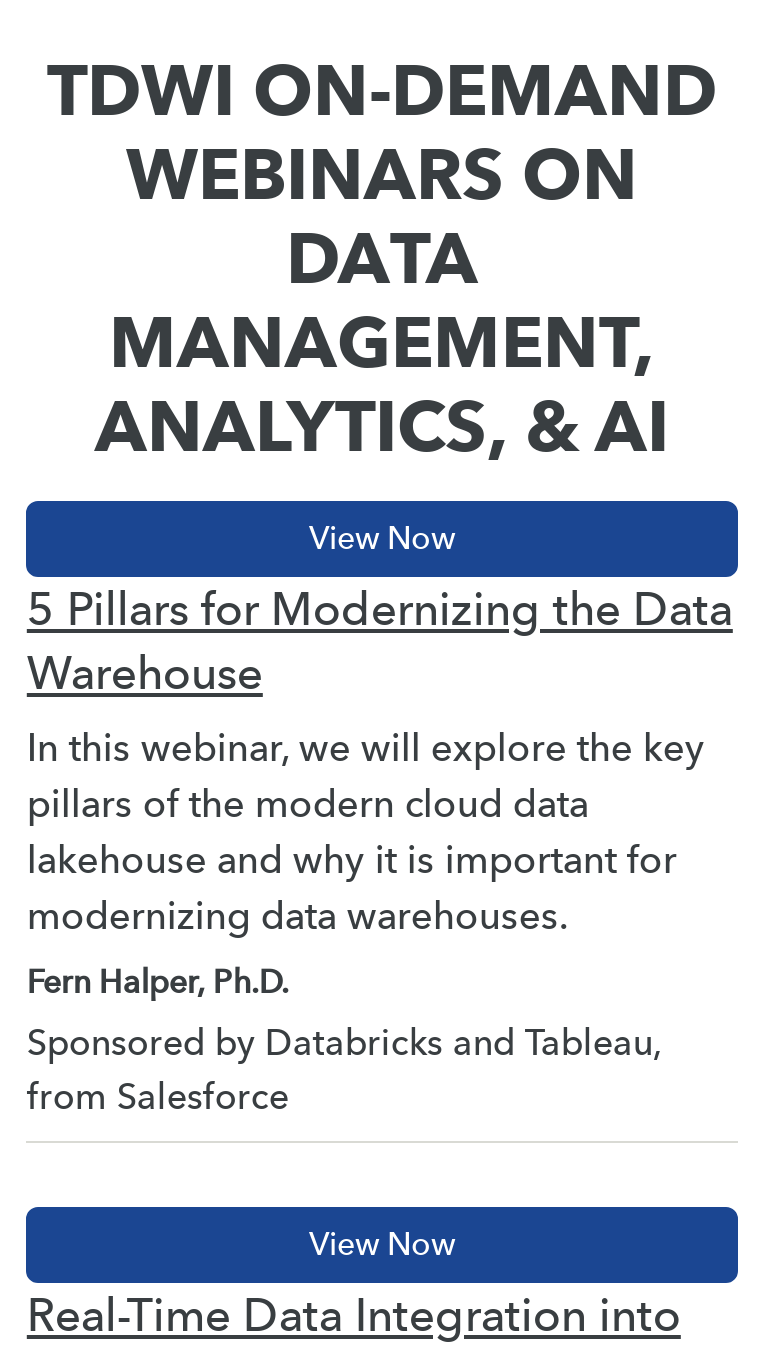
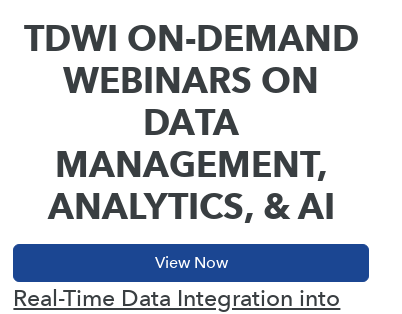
- 5 Pillars for Modernizing the Data
- Warehouse
- In this webinar, we will explore the key
- pillars of the modern cloud data
- lakehouse and why it is important for
- modernizing data warehouses.
- Fern Halper, Ph.D.
- Sponsored by Databricks and Tableau,
- from Salesforce
